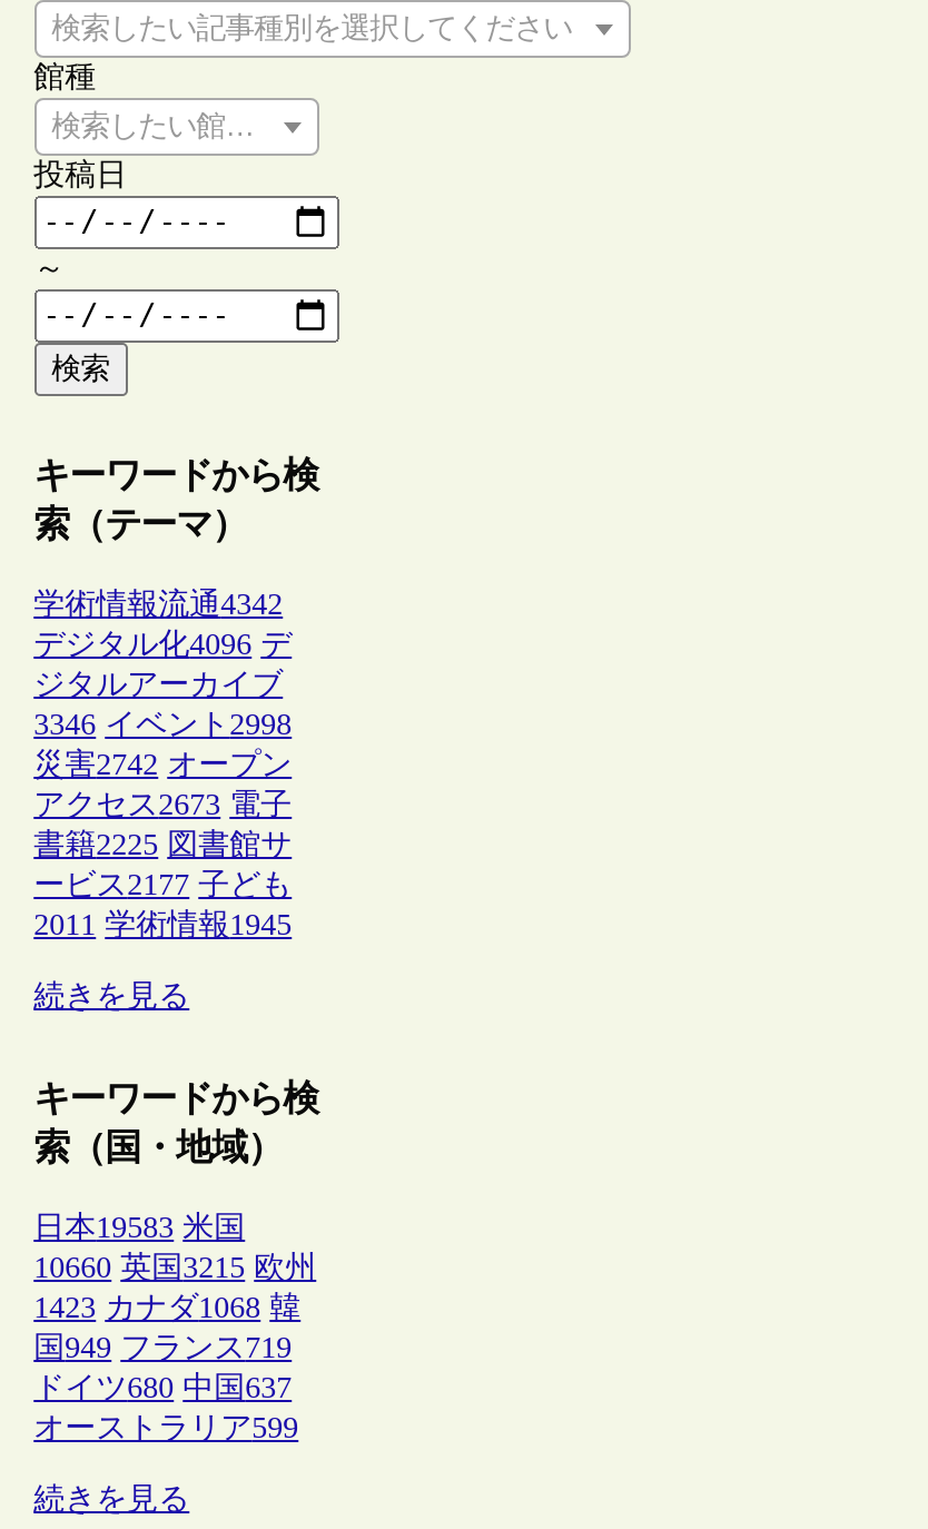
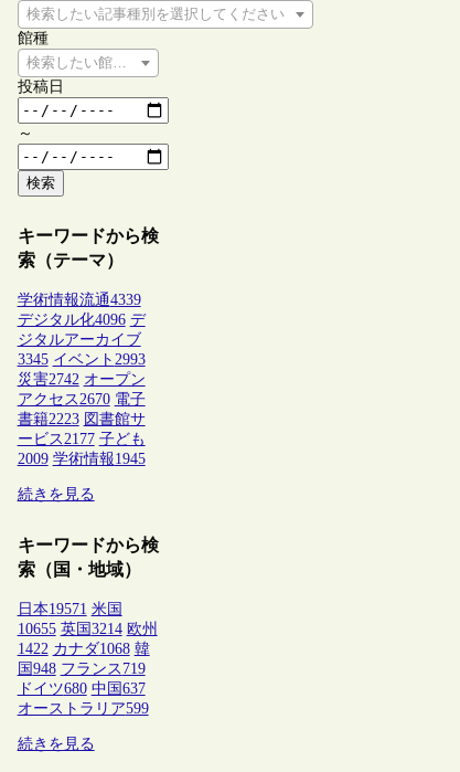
- 学術情報流通4342
+ 学術情報流通4339

- 3346 イベント2998
+ 3345 イベント2993

- アクセス2673 電子
+ アクセス2670 電子

- 書籍2225 図書館サ
+ 書籍2223 図書館サ

- 2011 学術情報1945
+ 2009 学術情報1945

- 日本19583 米国
+ 日本19571 米国

- 10660 英国3215 欧州
+ 10655 英国3214 欧州

- 1423 カナダ1068 韓
+ 1422 カナダ1068 韓

- 国949 フランス719
+ 国948 フランス719
